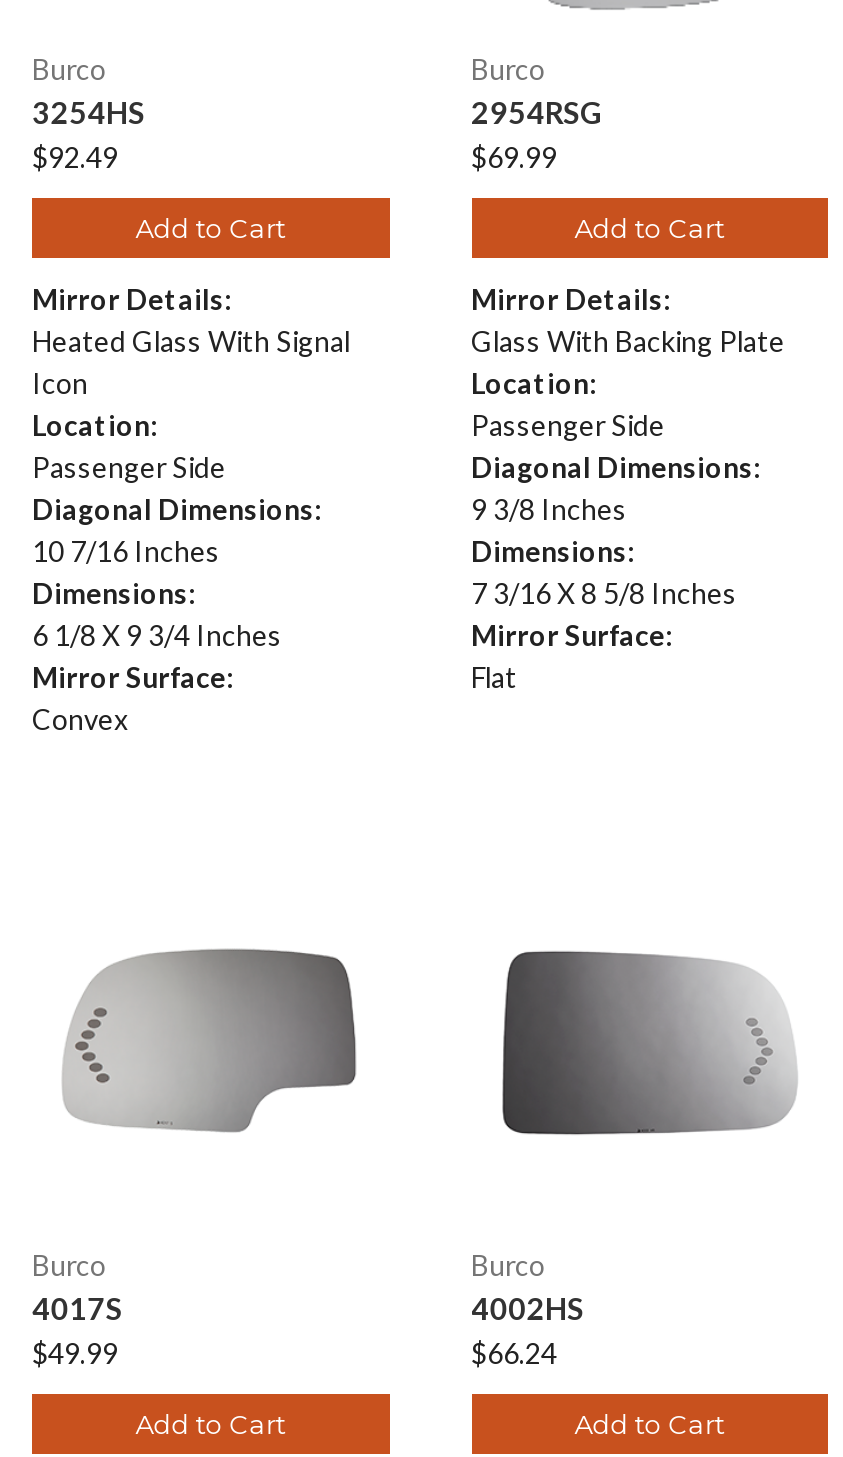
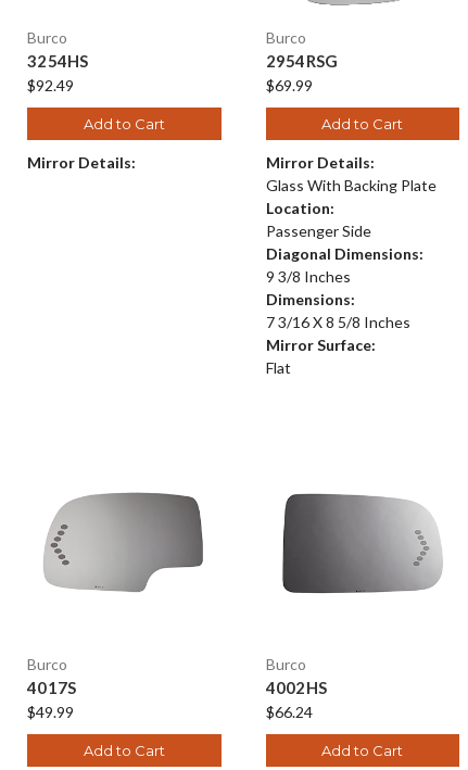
- Heated Glass With Signal
- Icon
- Location:
- Passenger Side
- Diagonal Dimensions:
- 10 7/16 Inches
- Dimensions:
- 6 1/8 X 9 3/4 Inches
- Mirror Surface:
- Convex
